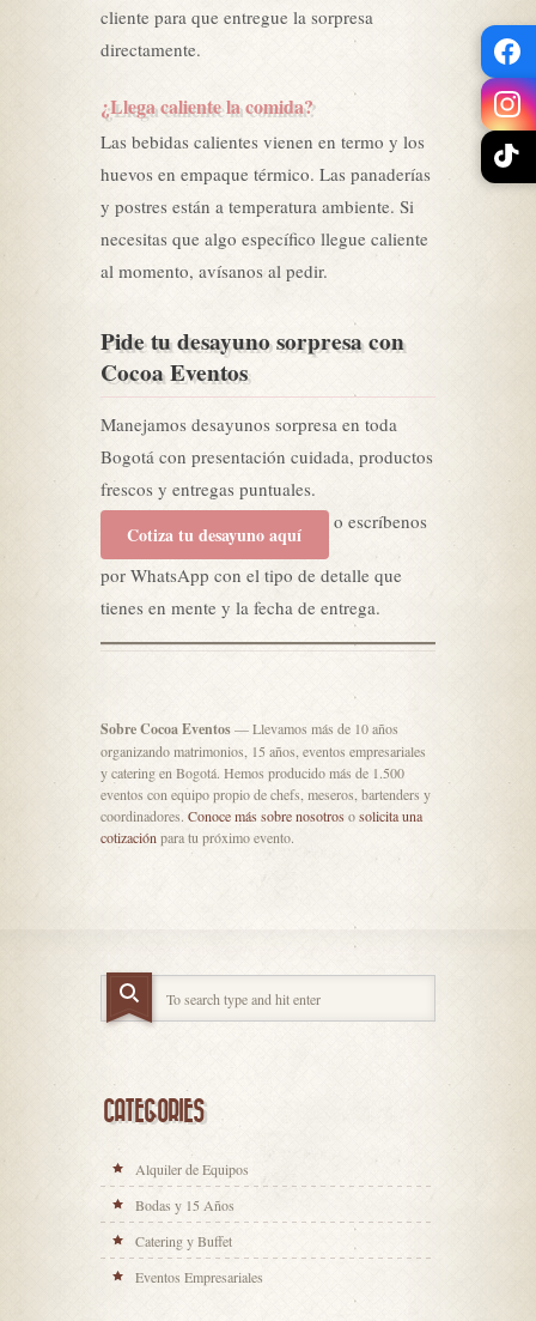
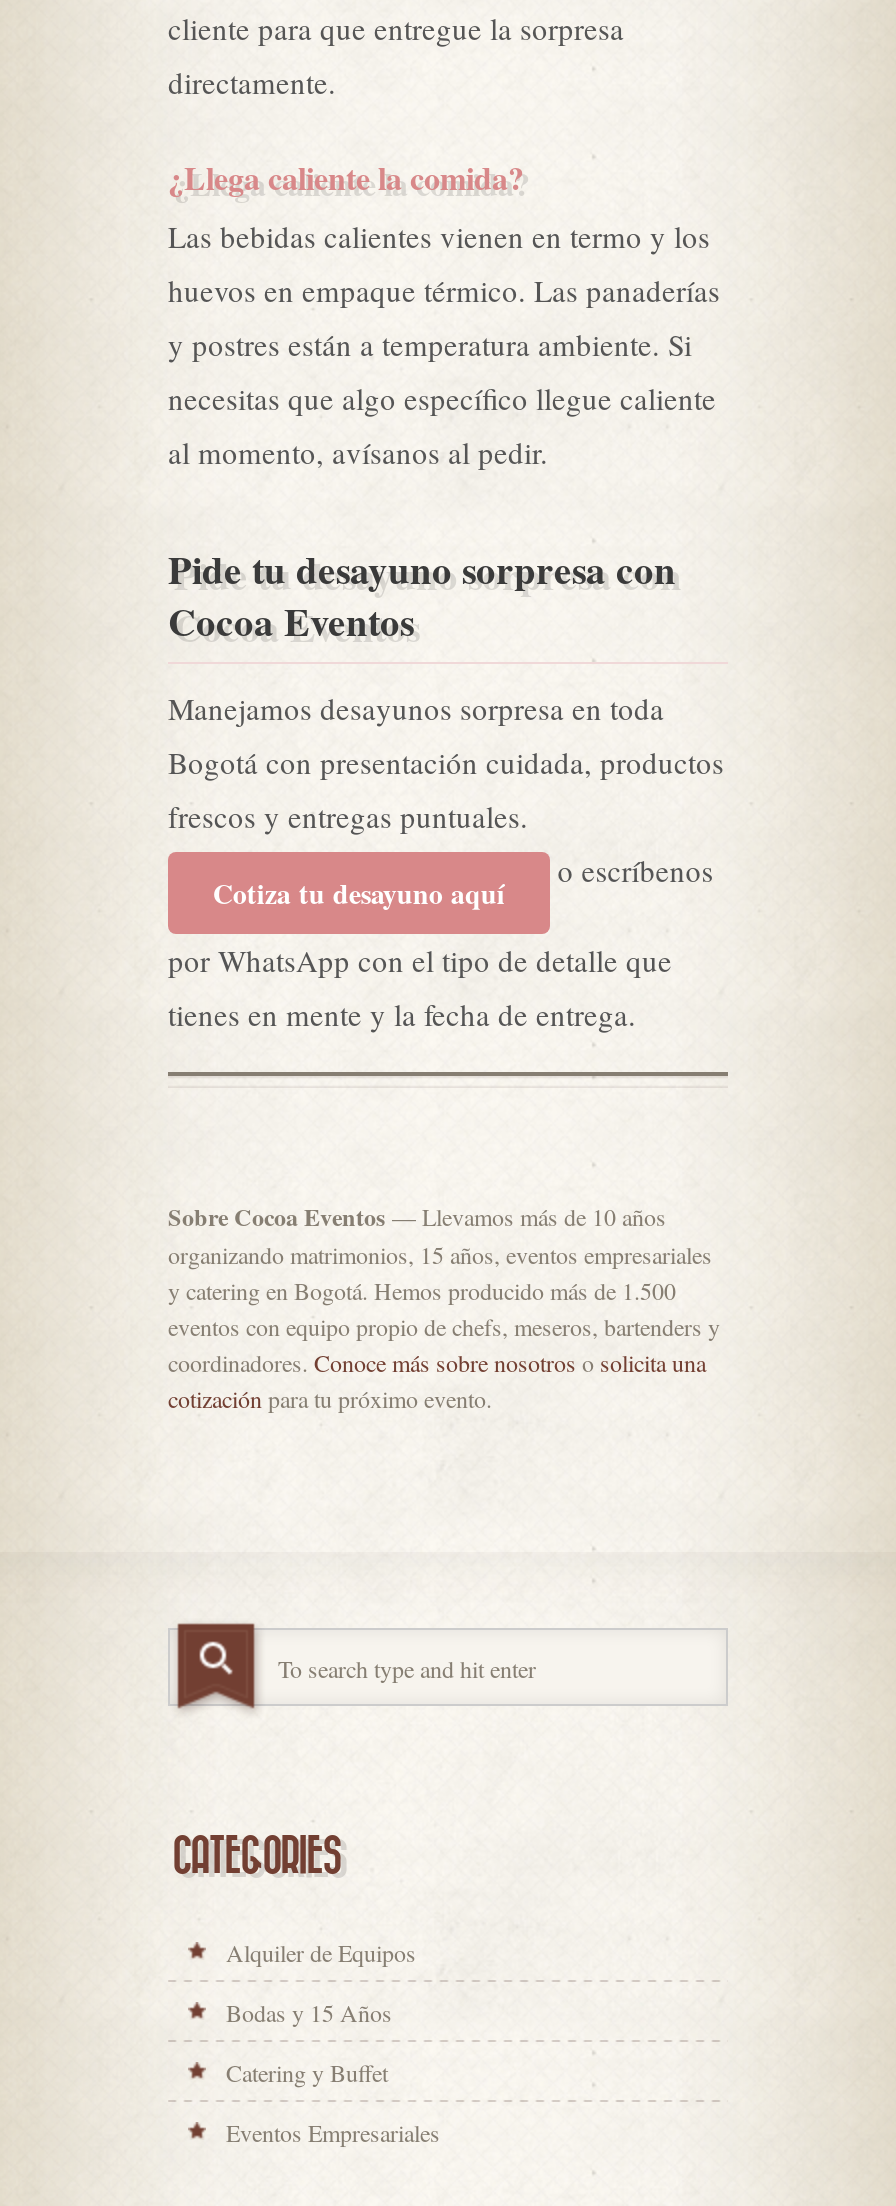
- [image]
